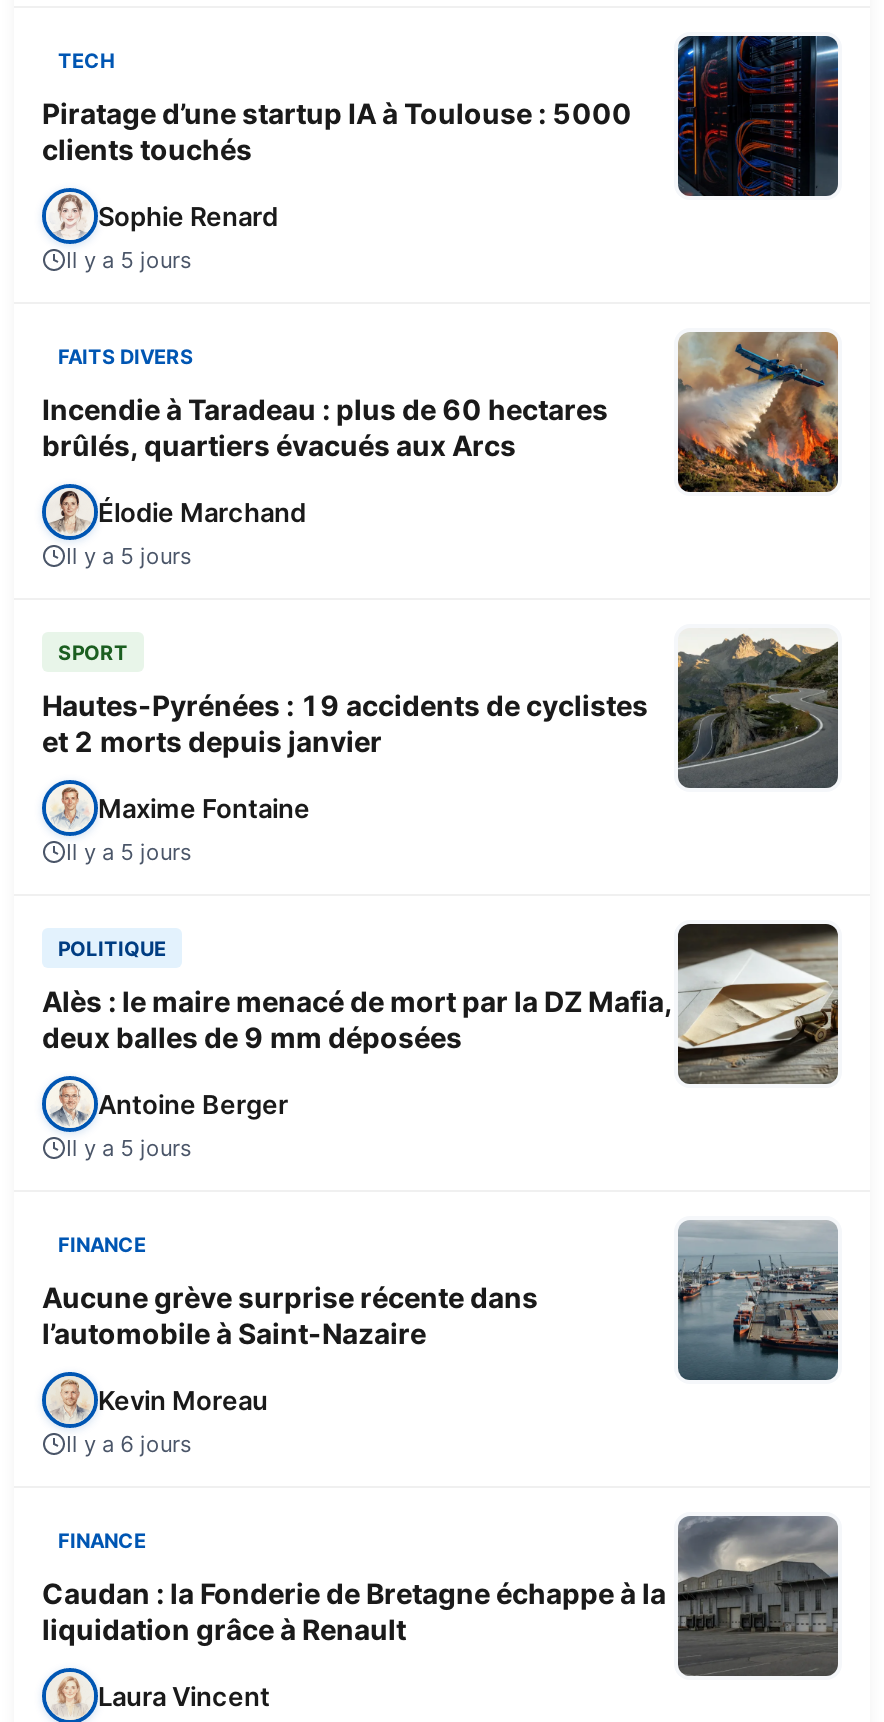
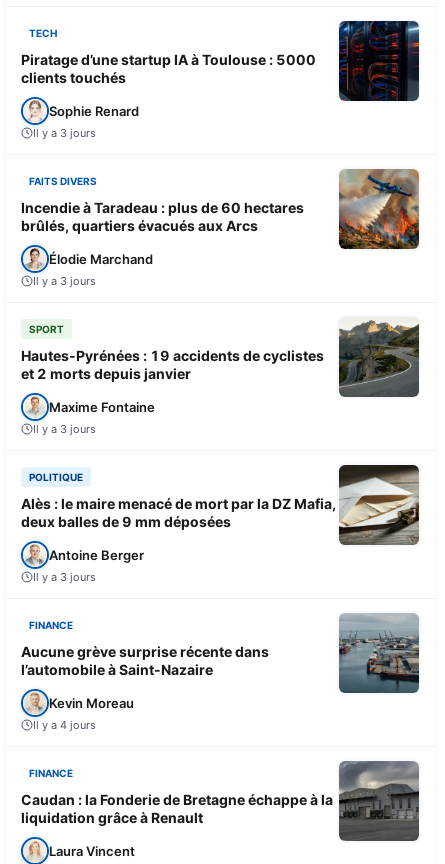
- Il y a 5 jours
+ Il y a 3 jours

- Il y a 5 jours
+ Il y a 3 jours

- Il y a 5 jours
+ Il y a 3 jours

- Il y a 5 jours
+ Il y a 3 jours

- Il y a 6 jours
+ Il y a 4 jours
